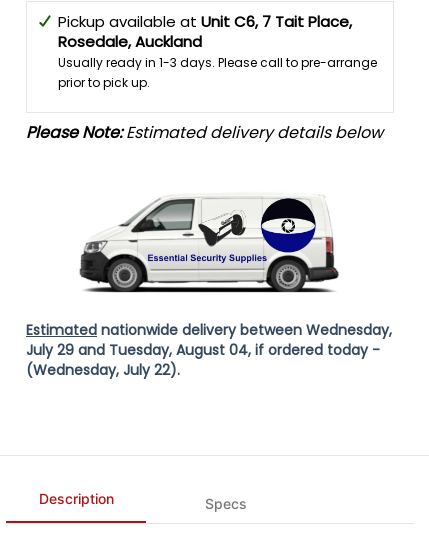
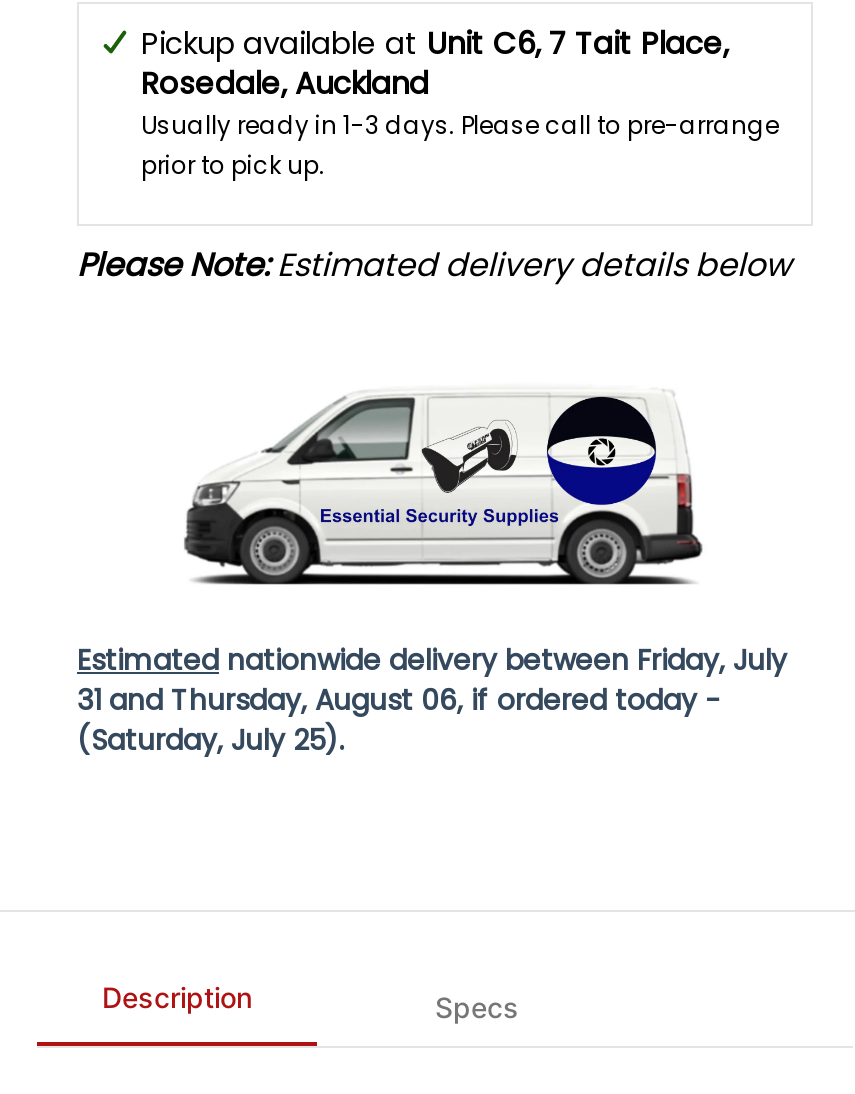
- Estimated nationwide delivery between Wednesday,
- July 29 and Tuesday, August 04, if ordered today -
- (Wednesday, July 22).
+ Estimated nationwide delivery between Friday, July
+ 31 and Thursday, August 06, if ordered today -
+ (Saturday, July 25).
